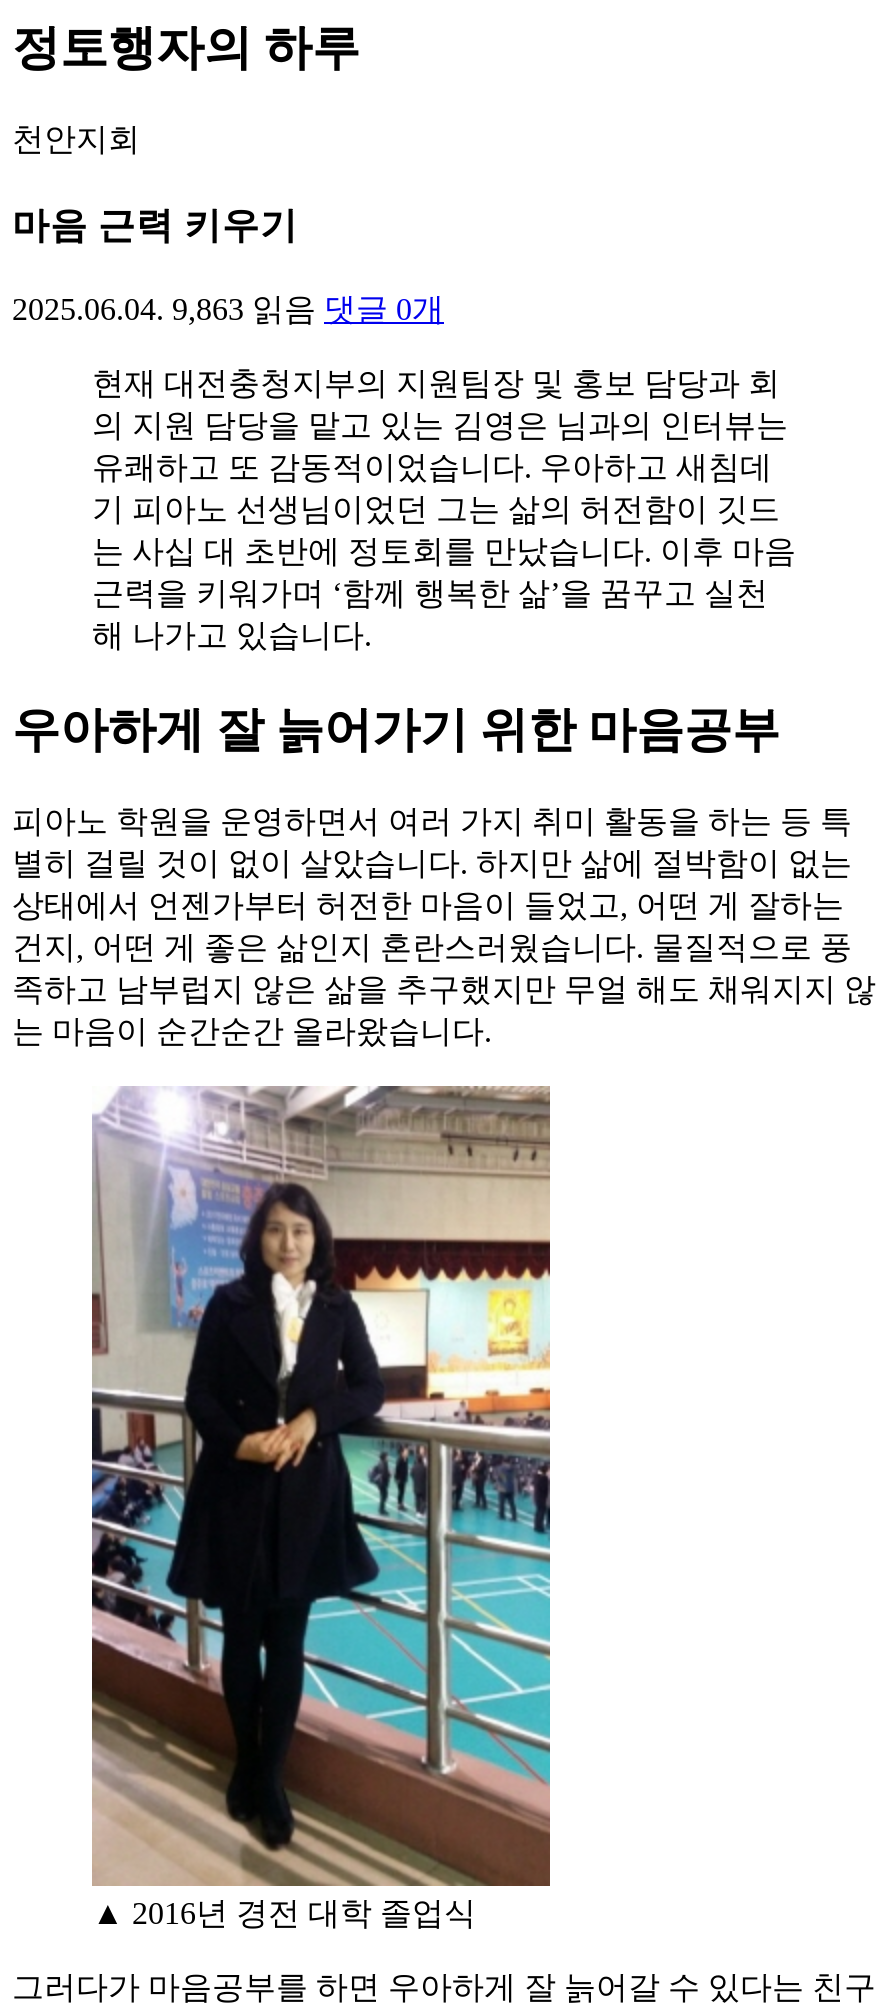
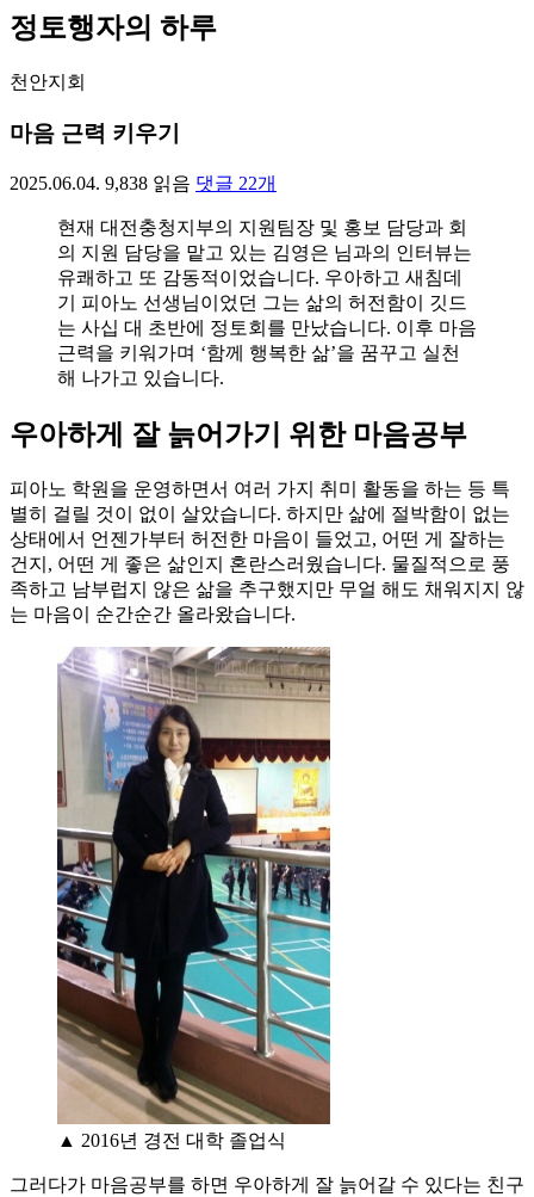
- 2025.06.04. 9,863 읽음 댓글 0개
+ 2025.06.04. 9,838 읽음 댓글 22개
